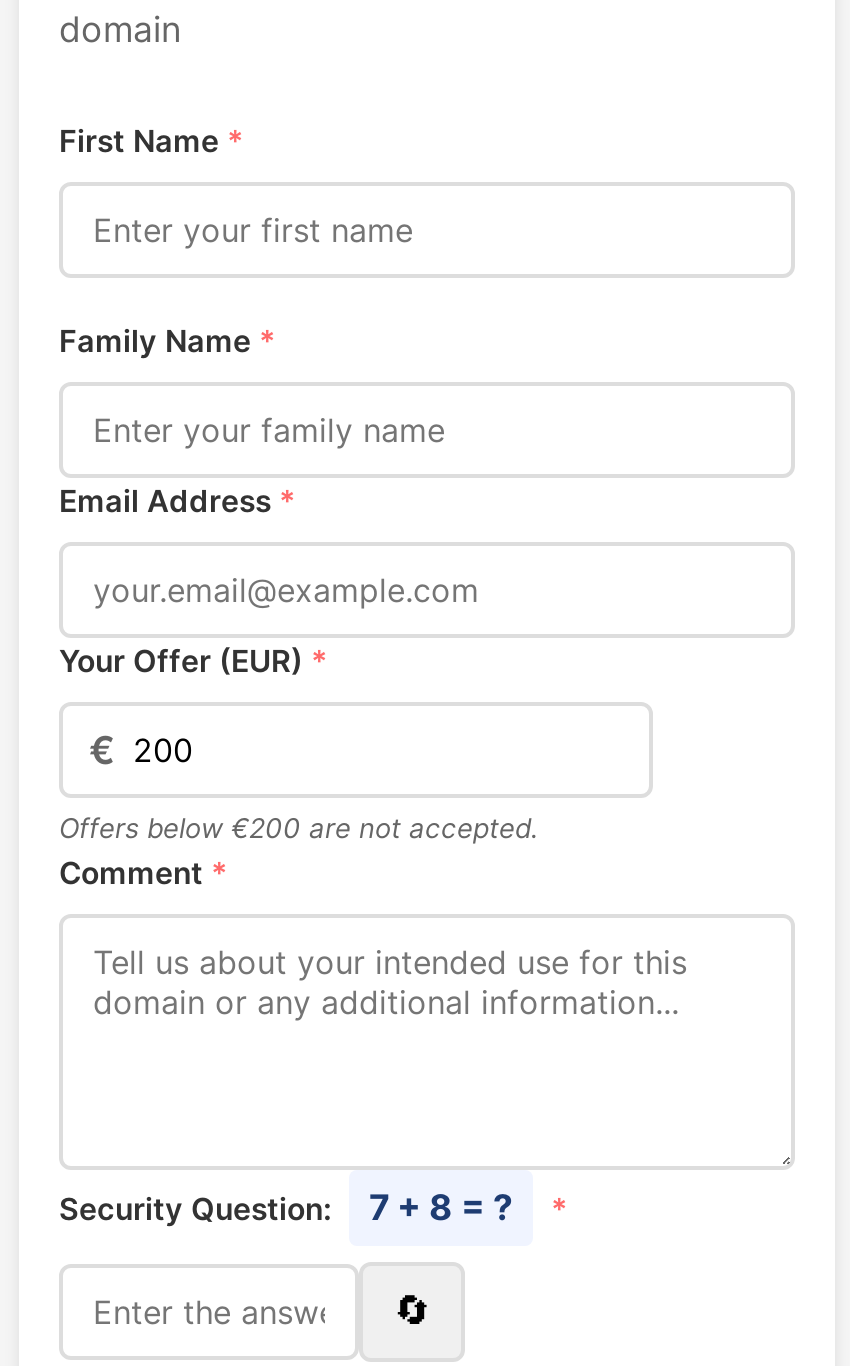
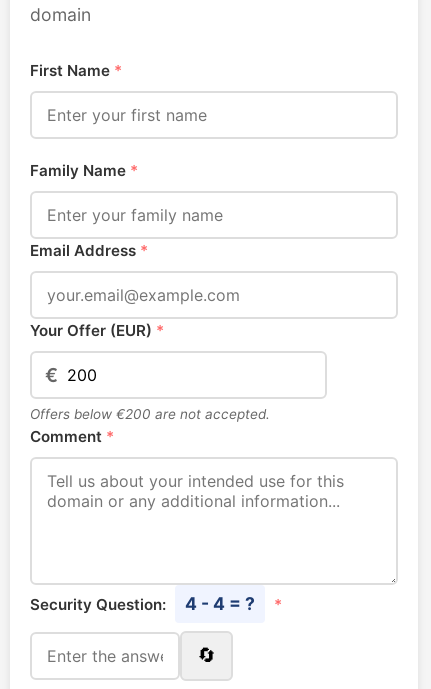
- 7 + 8 = ?
+ 4 - 4 = ?
